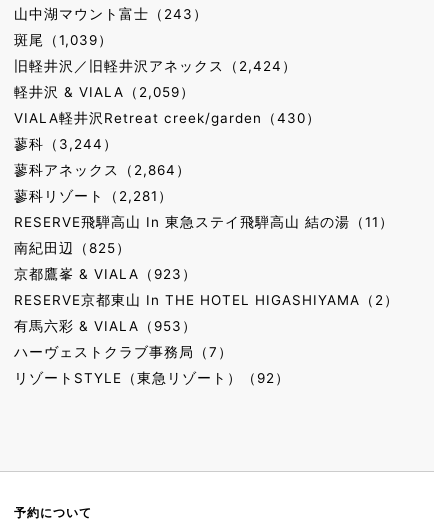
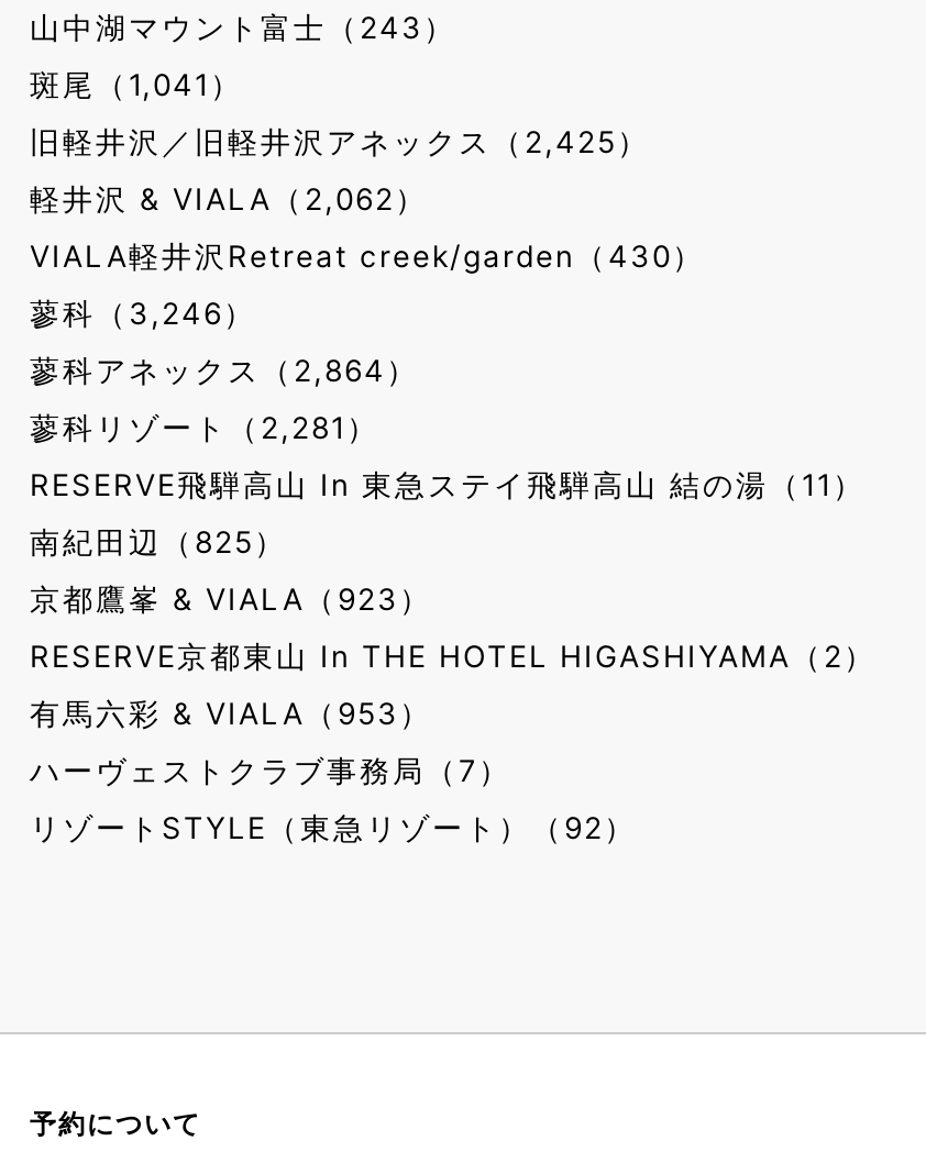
- 斑尾（1,039）
+ 斑尾（1,041）

- 旧軽井沢／旧軽井沢アネックス（2,424）
+ 旧軽井沢／旧軽井沢アネックス（2,425）

- 軽井沢 & VIALA（2,059）
+ 軽井沢 & VIALA（2,062）

- 蓼科（3,244）
+ 蓼科（3,246）
